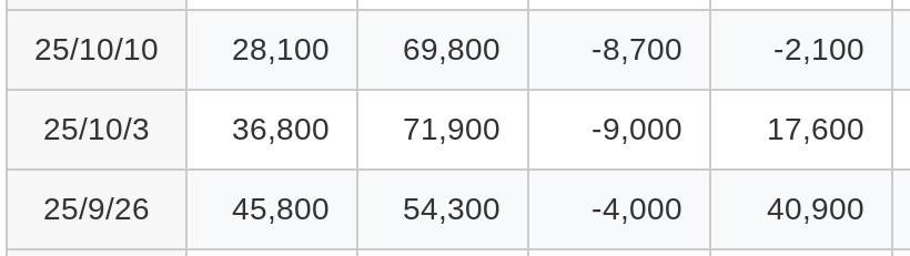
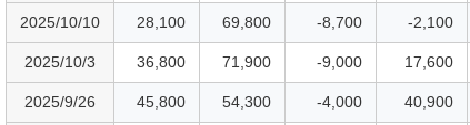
- 25/10/10
+ 2025/10/10

- 25/10/3
+ 2025/10/3

- 25/9/26
+ 2025/9/26
